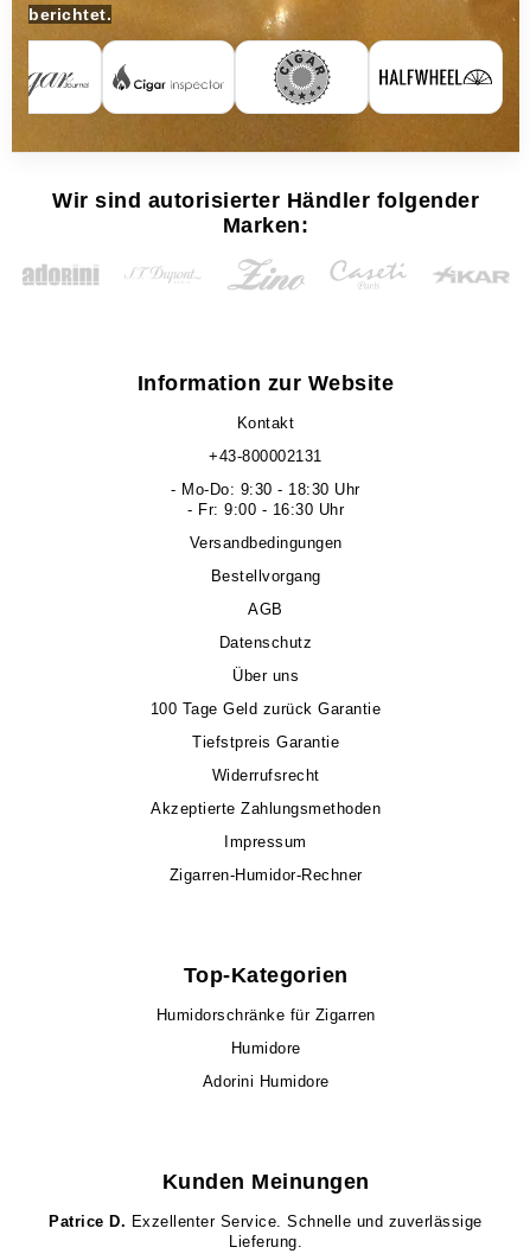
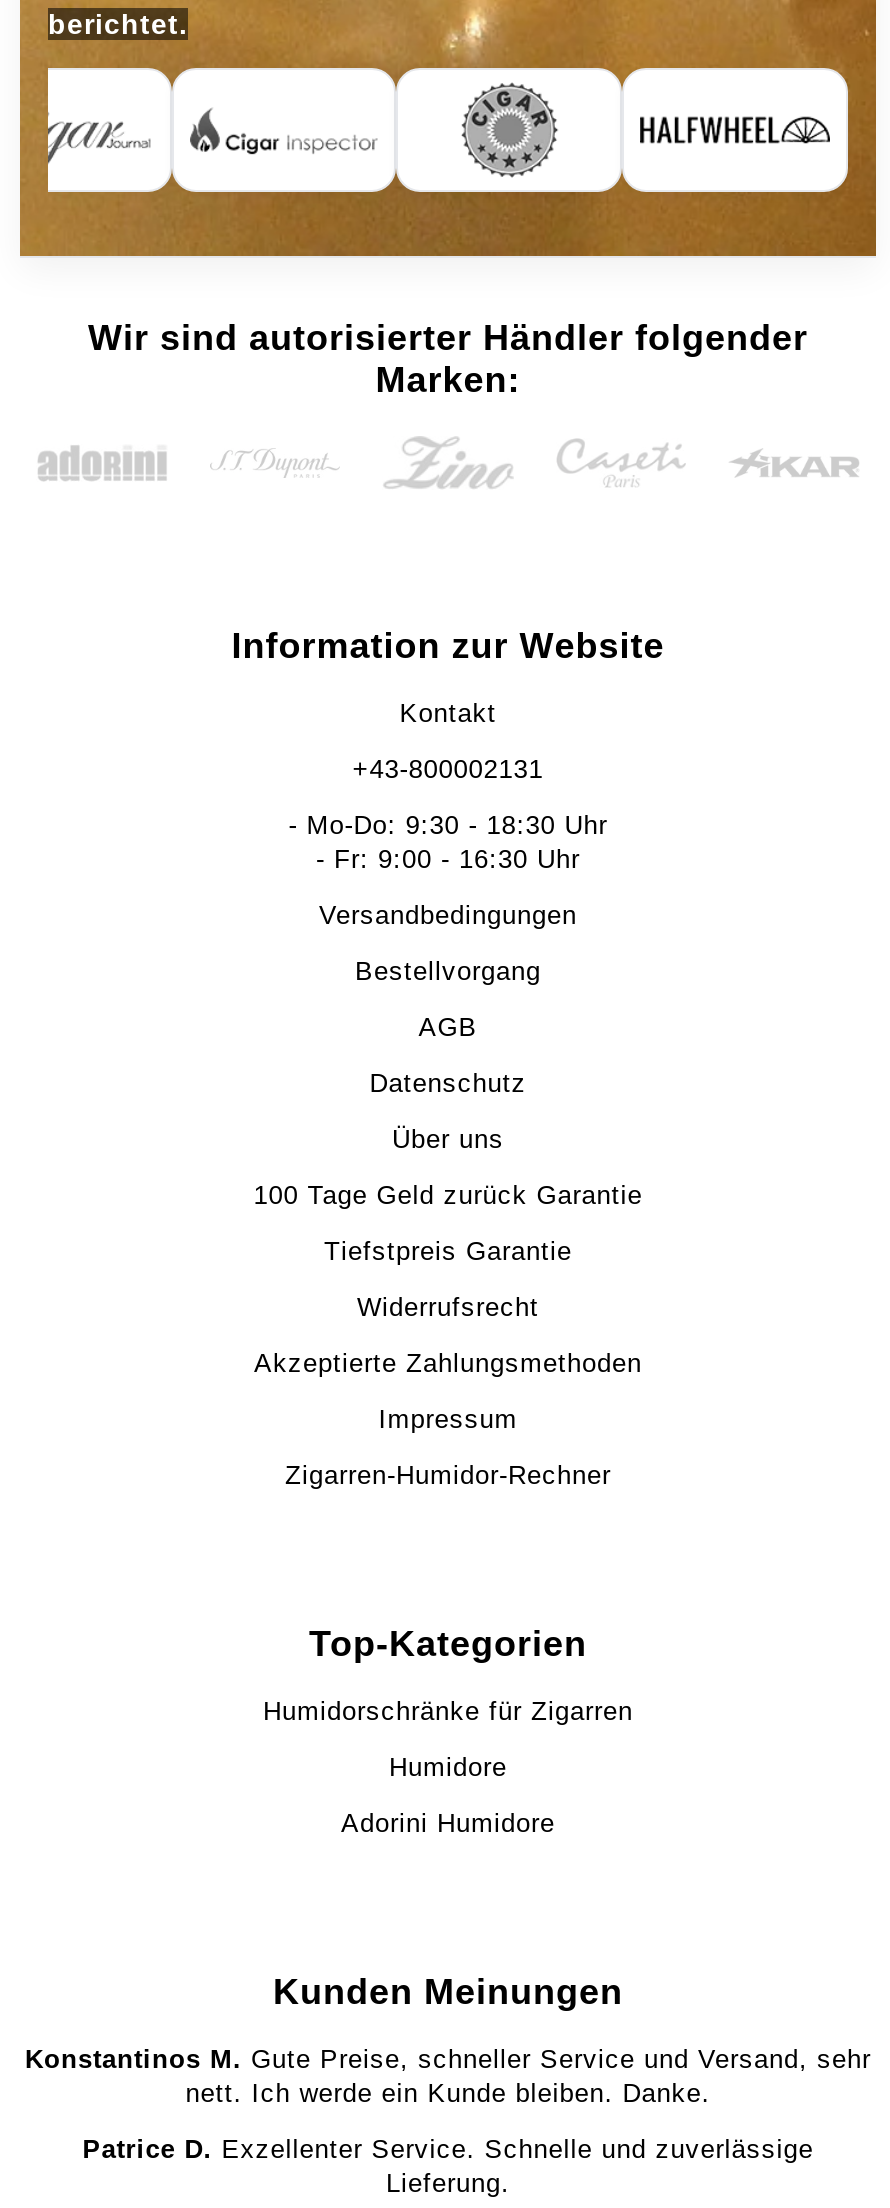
+ Konstantinos M. Gute Preise, schneller Service und Versand, sehr
+ nett. Ich werde ein Kunde bleiben. Danke.
